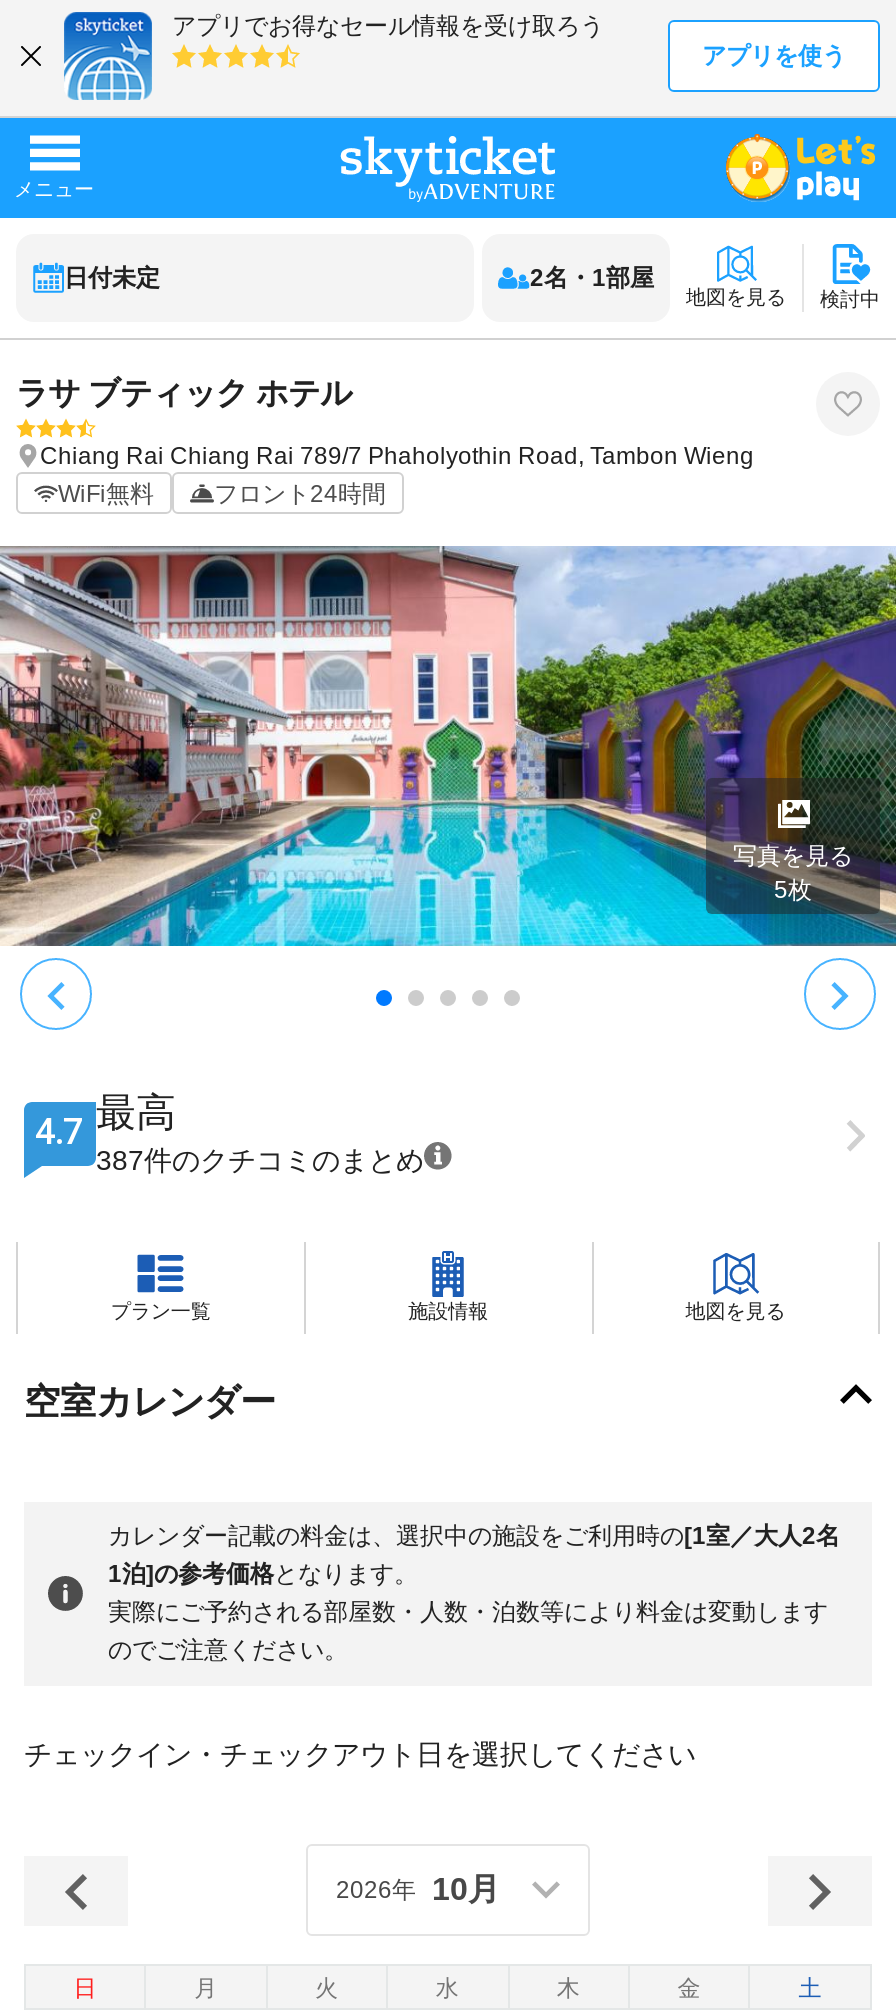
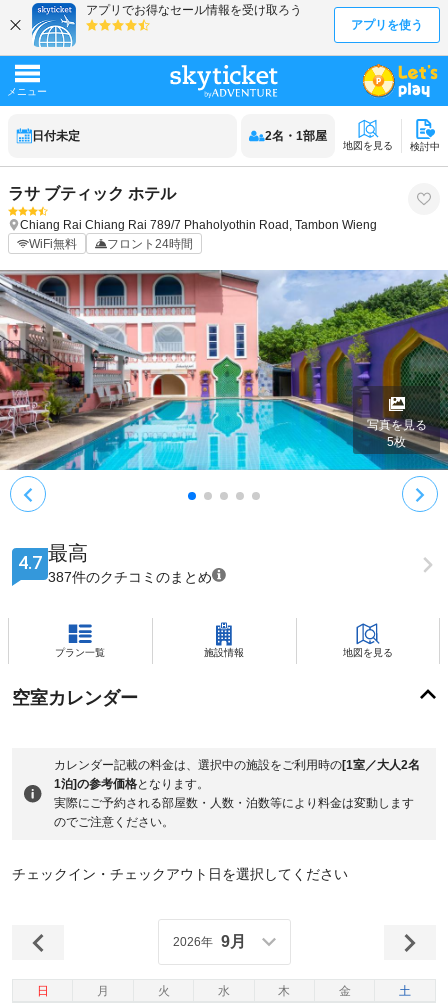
- 2026年 10月
+ 2026年 9月
